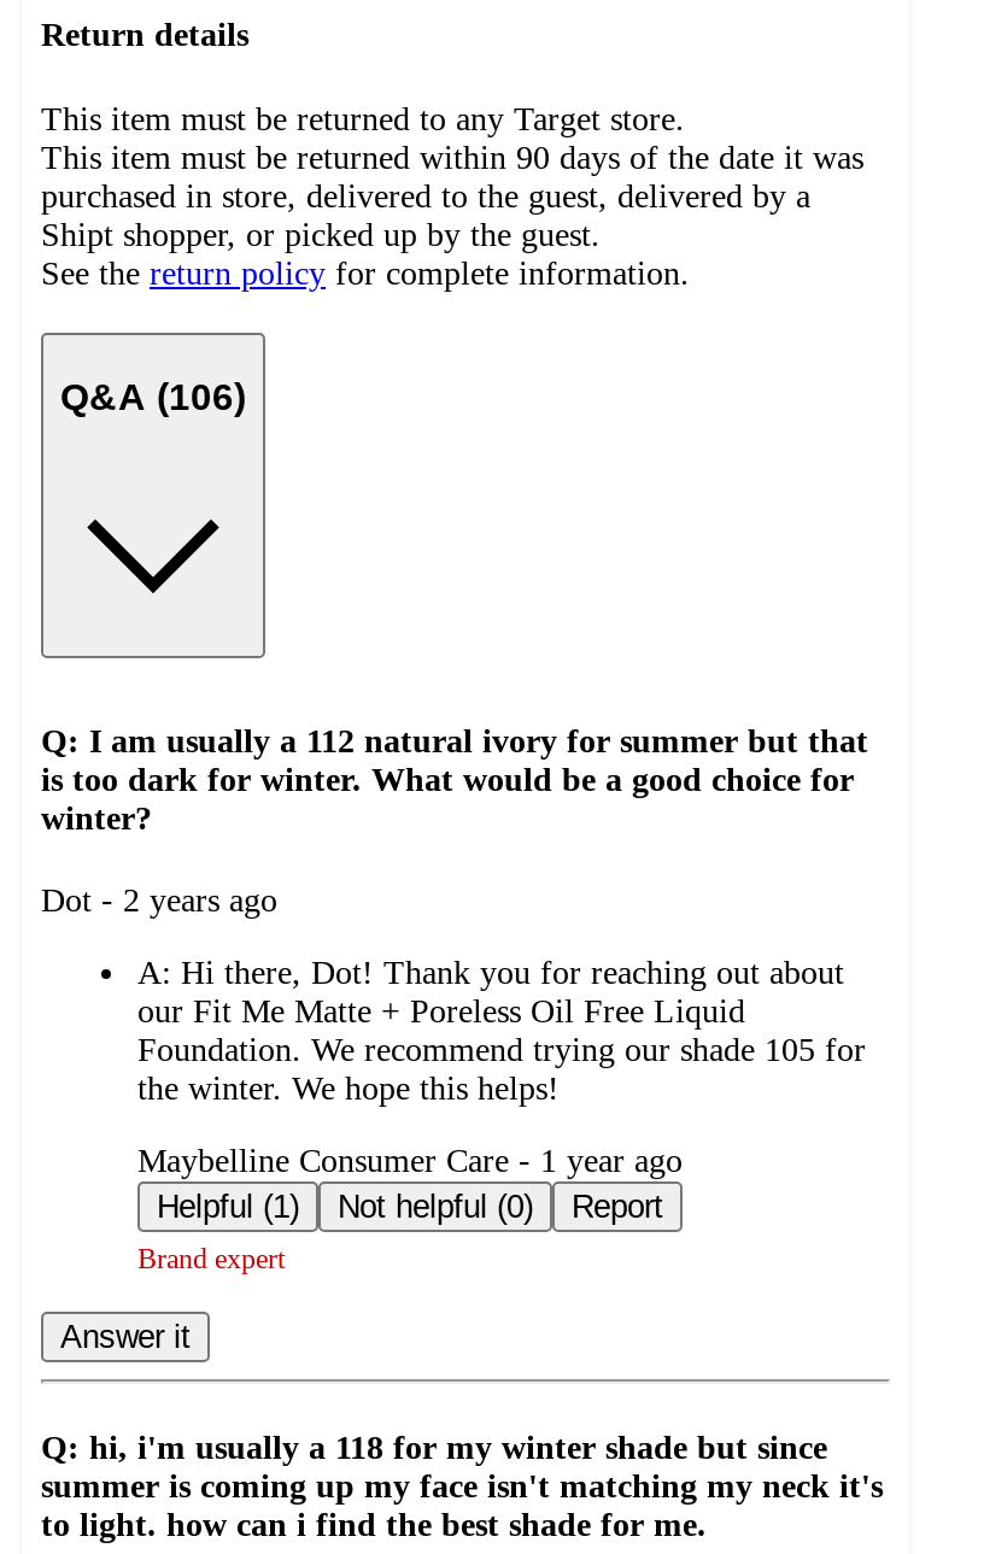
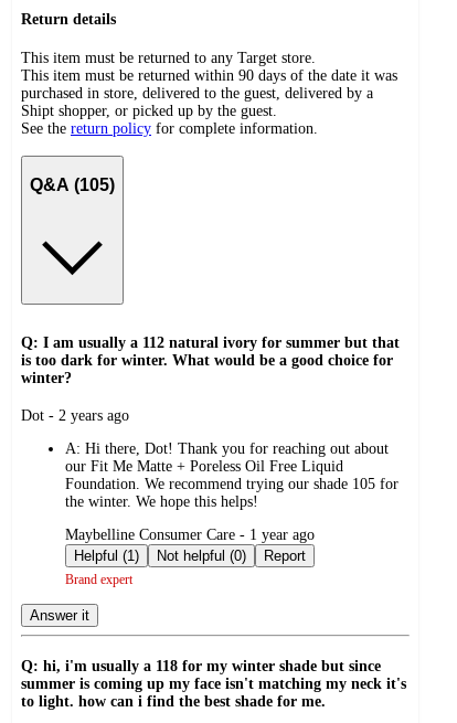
- Q&A (106)
+ Q&A (105)
